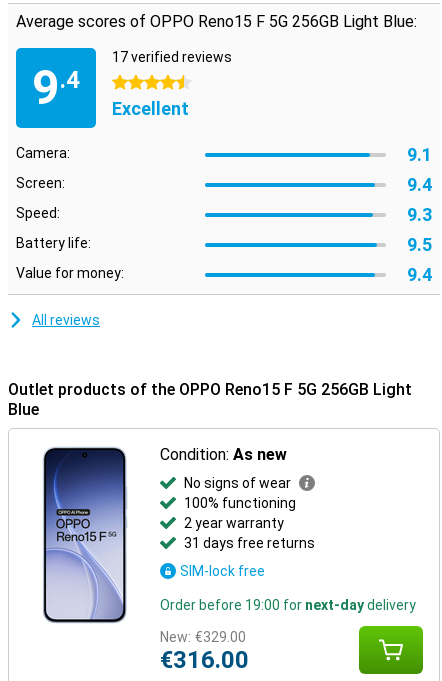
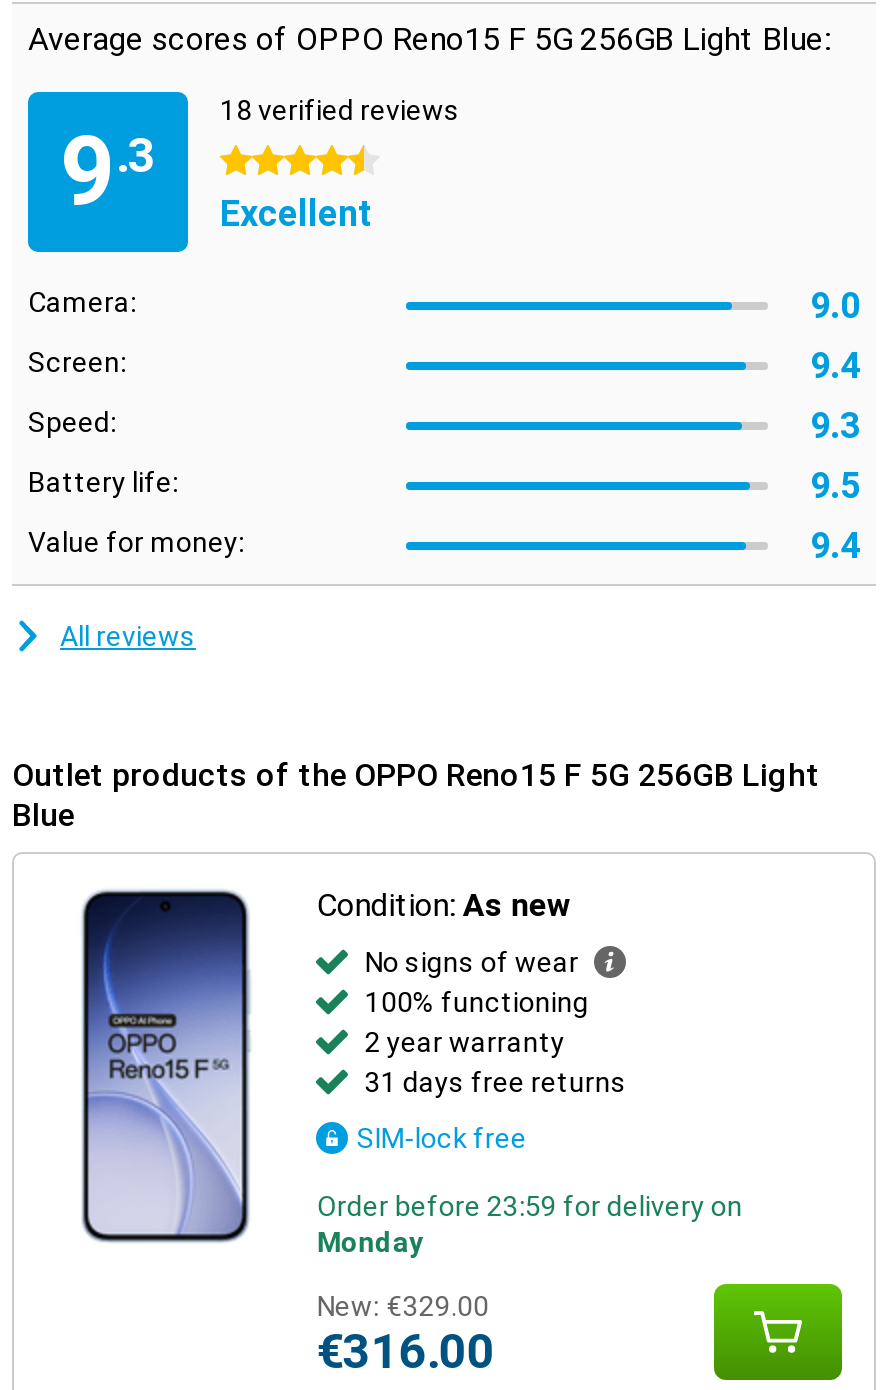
- 17 verified reviews
+ 18 verified reviews

- 9.4
+ 9.3

- 9.1
+ 9.0

- Order before 19:00 for next-day delivery
+ Order before 23:59 for delivery on
+ Monday
